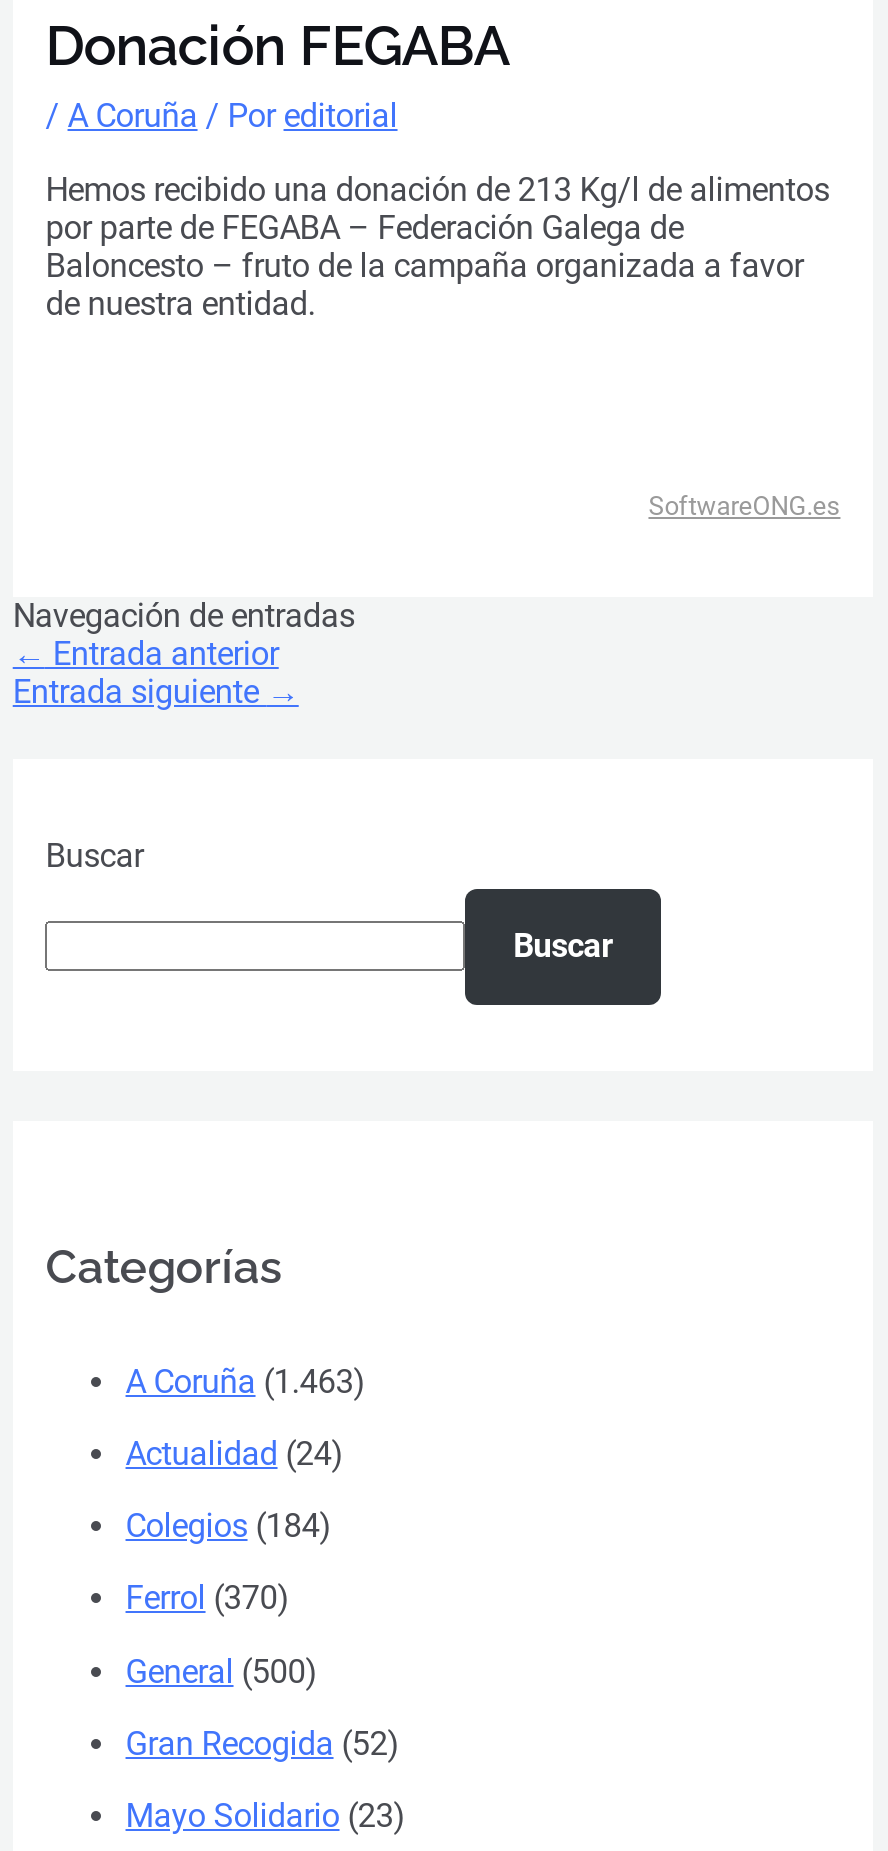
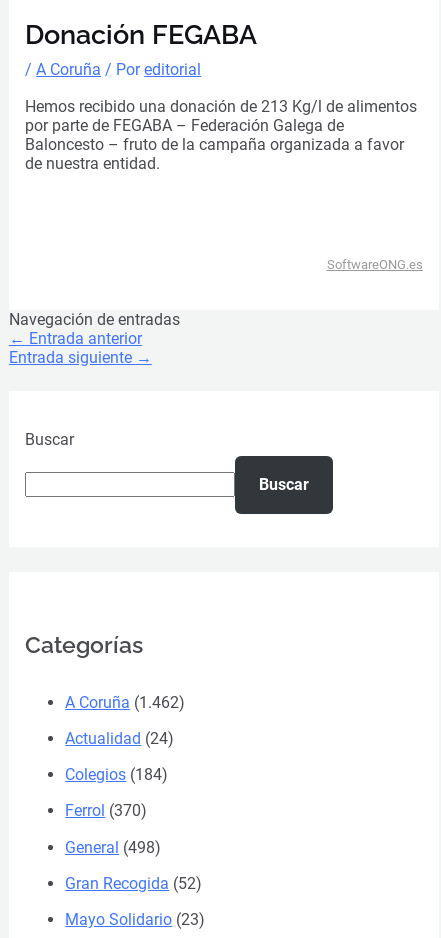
- A Coruña (1.463)
+ A Coruña (1.462)

- General (500)
+ General (498)
